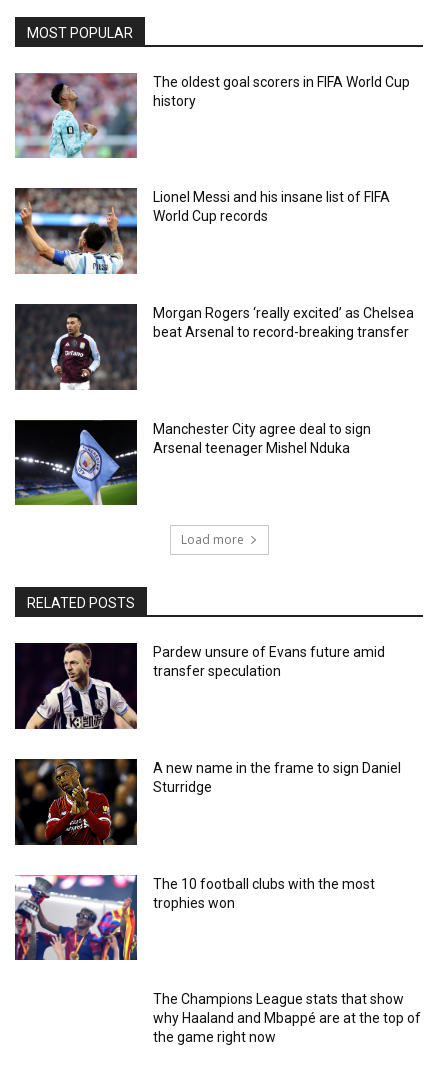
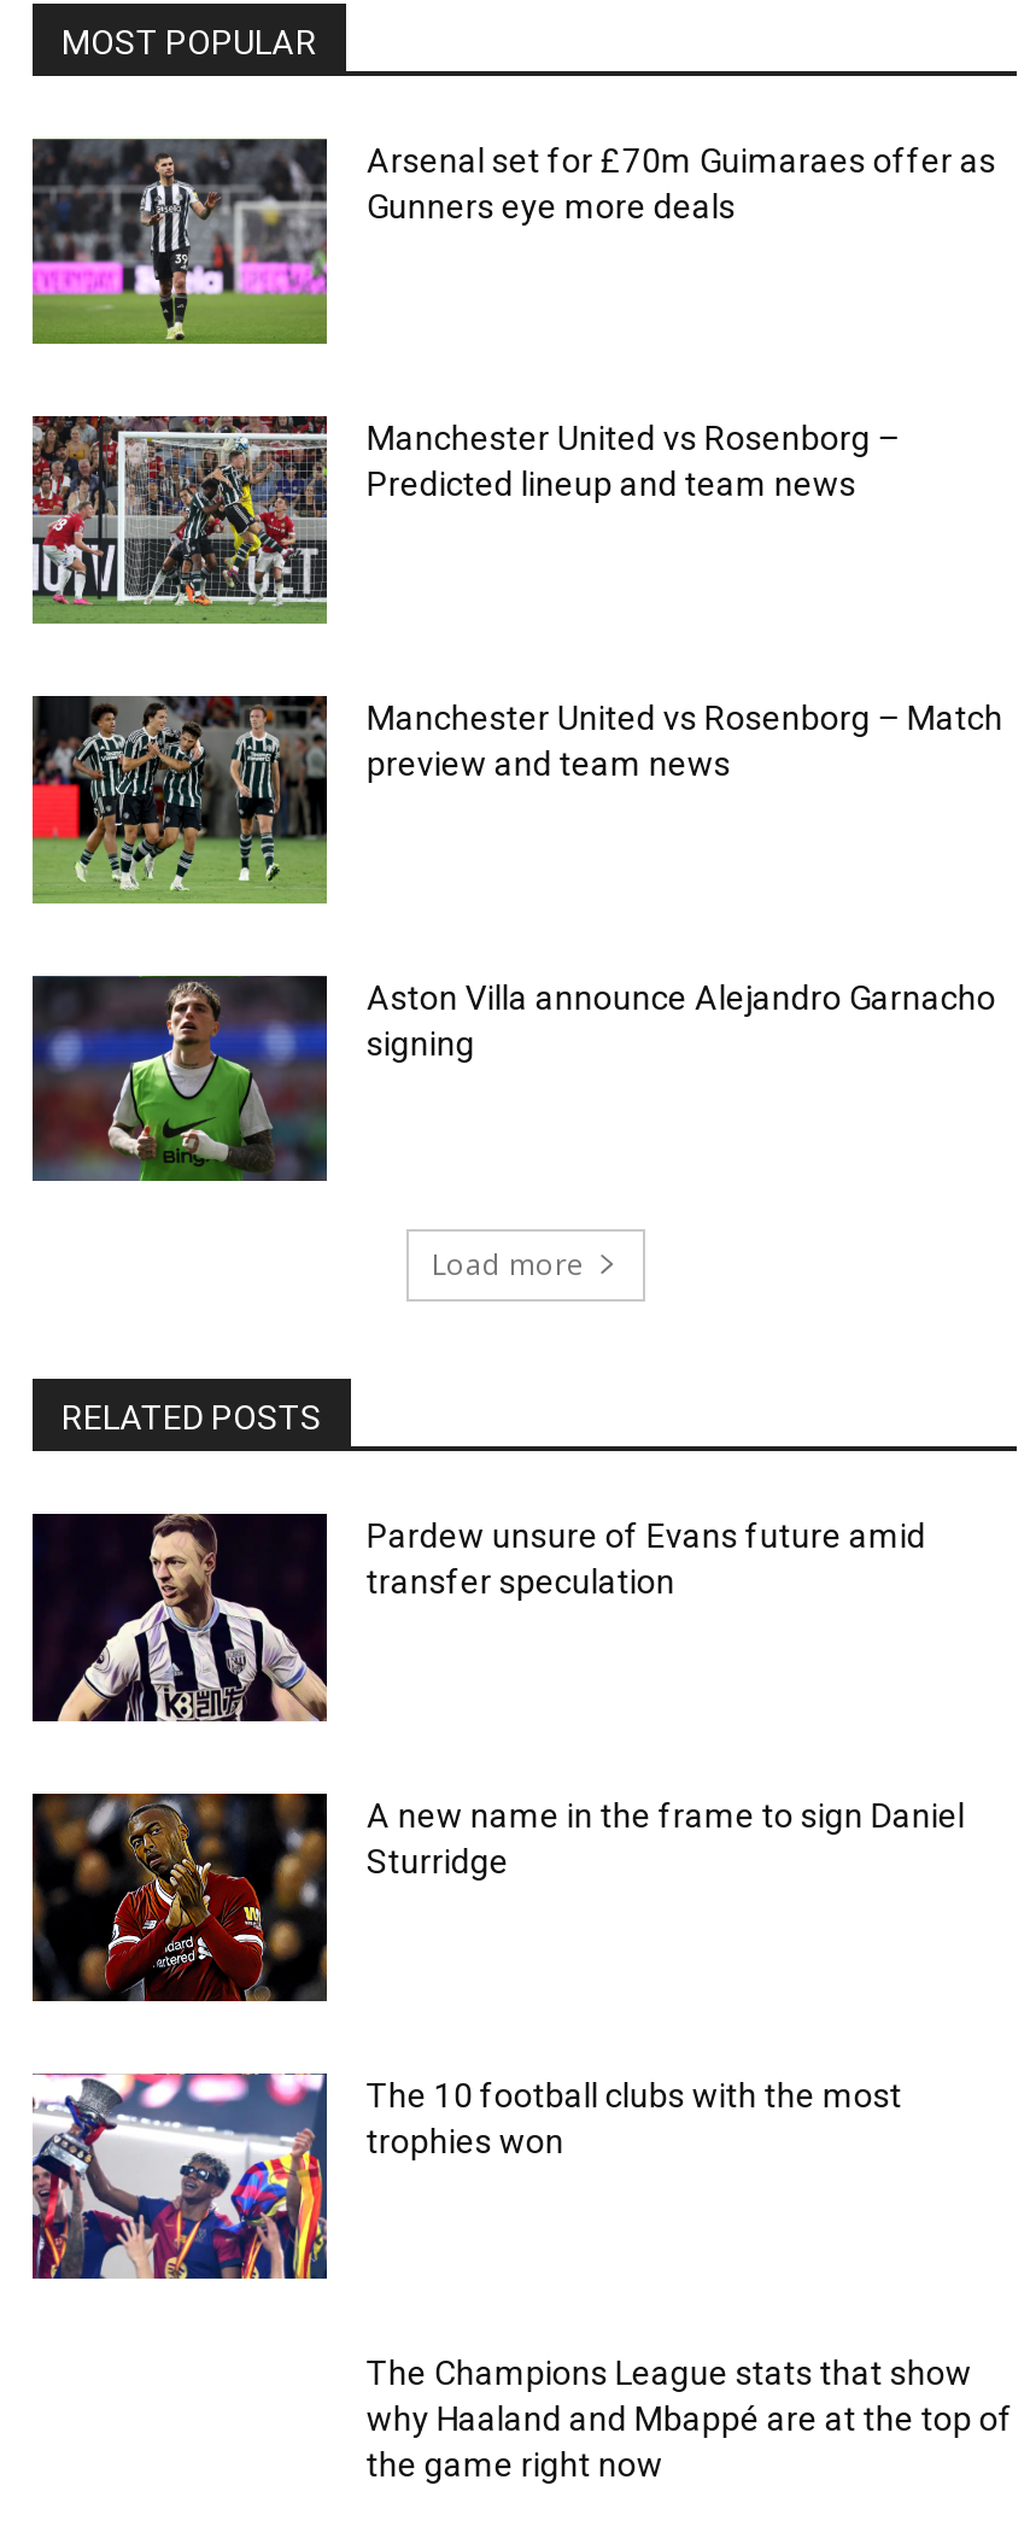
- [image]
- The oldest goal scorers in FIFA World Cup
- history
+ [image]
+ Arsenal set for £70m Guimaraes offer as
+ Gunners eye more deals

- [image]
- Lionel Messi and his insane list of FIFA
- World Cup records
+ [image]
+ Manchester United vs Rosenborg –
+ Predicted lineup and team news

- [image]
- Morgan Rogers ‘really excited’ as Chelsea
- beat Arsenal to record-breaking transfer
+ [image]
+ Manchester United vs Rosenborg – Match
+ preview and team news

- [image]
- Manchester City agree deal to sign
- Arsenal teenager Mishel Nduka
+ [image]
+ Aston Villa announce Alejandro Garnacho
+ signing
